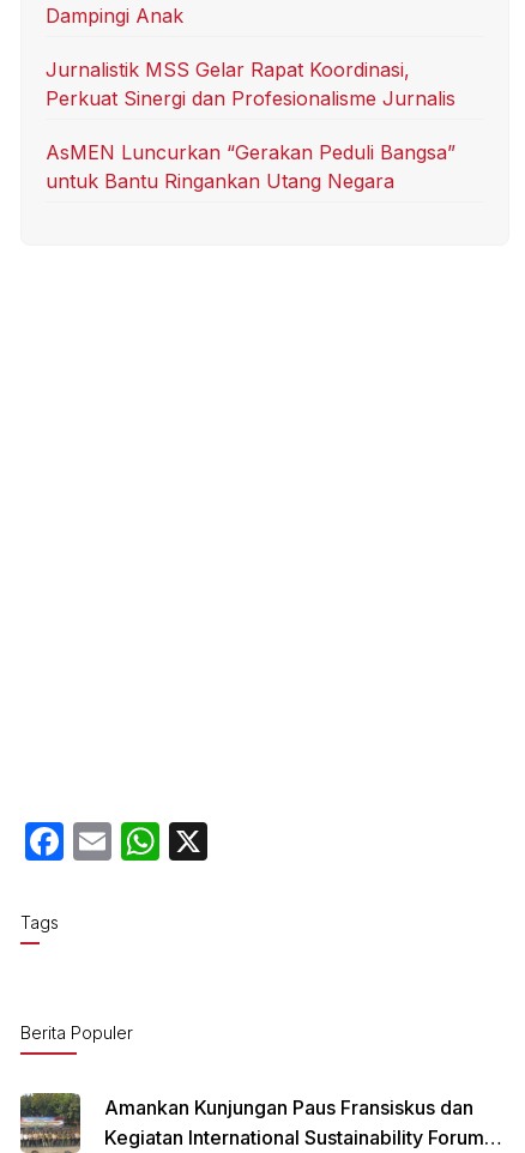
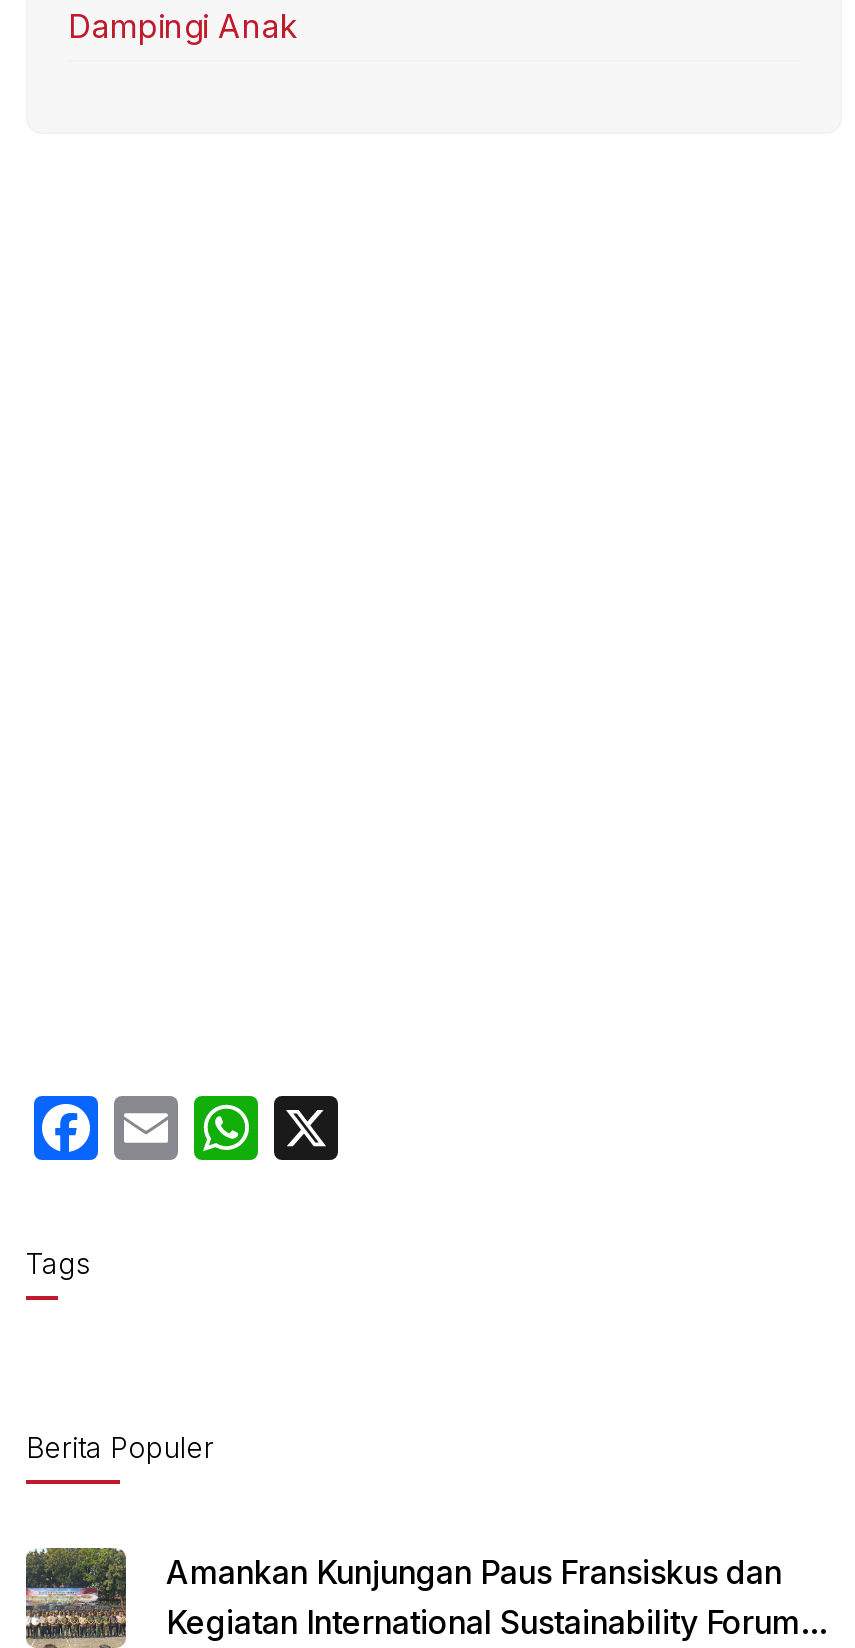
- Jurnalistik MSS Gelar Rapat Koordinasi,
- Perkuat Sinergi dan Profesionalisme Jurnalis
- AsMEN Luncurkan “Gerakan Peduli Bangsa”
- untuk Bantu Ringankan Utang Negara
